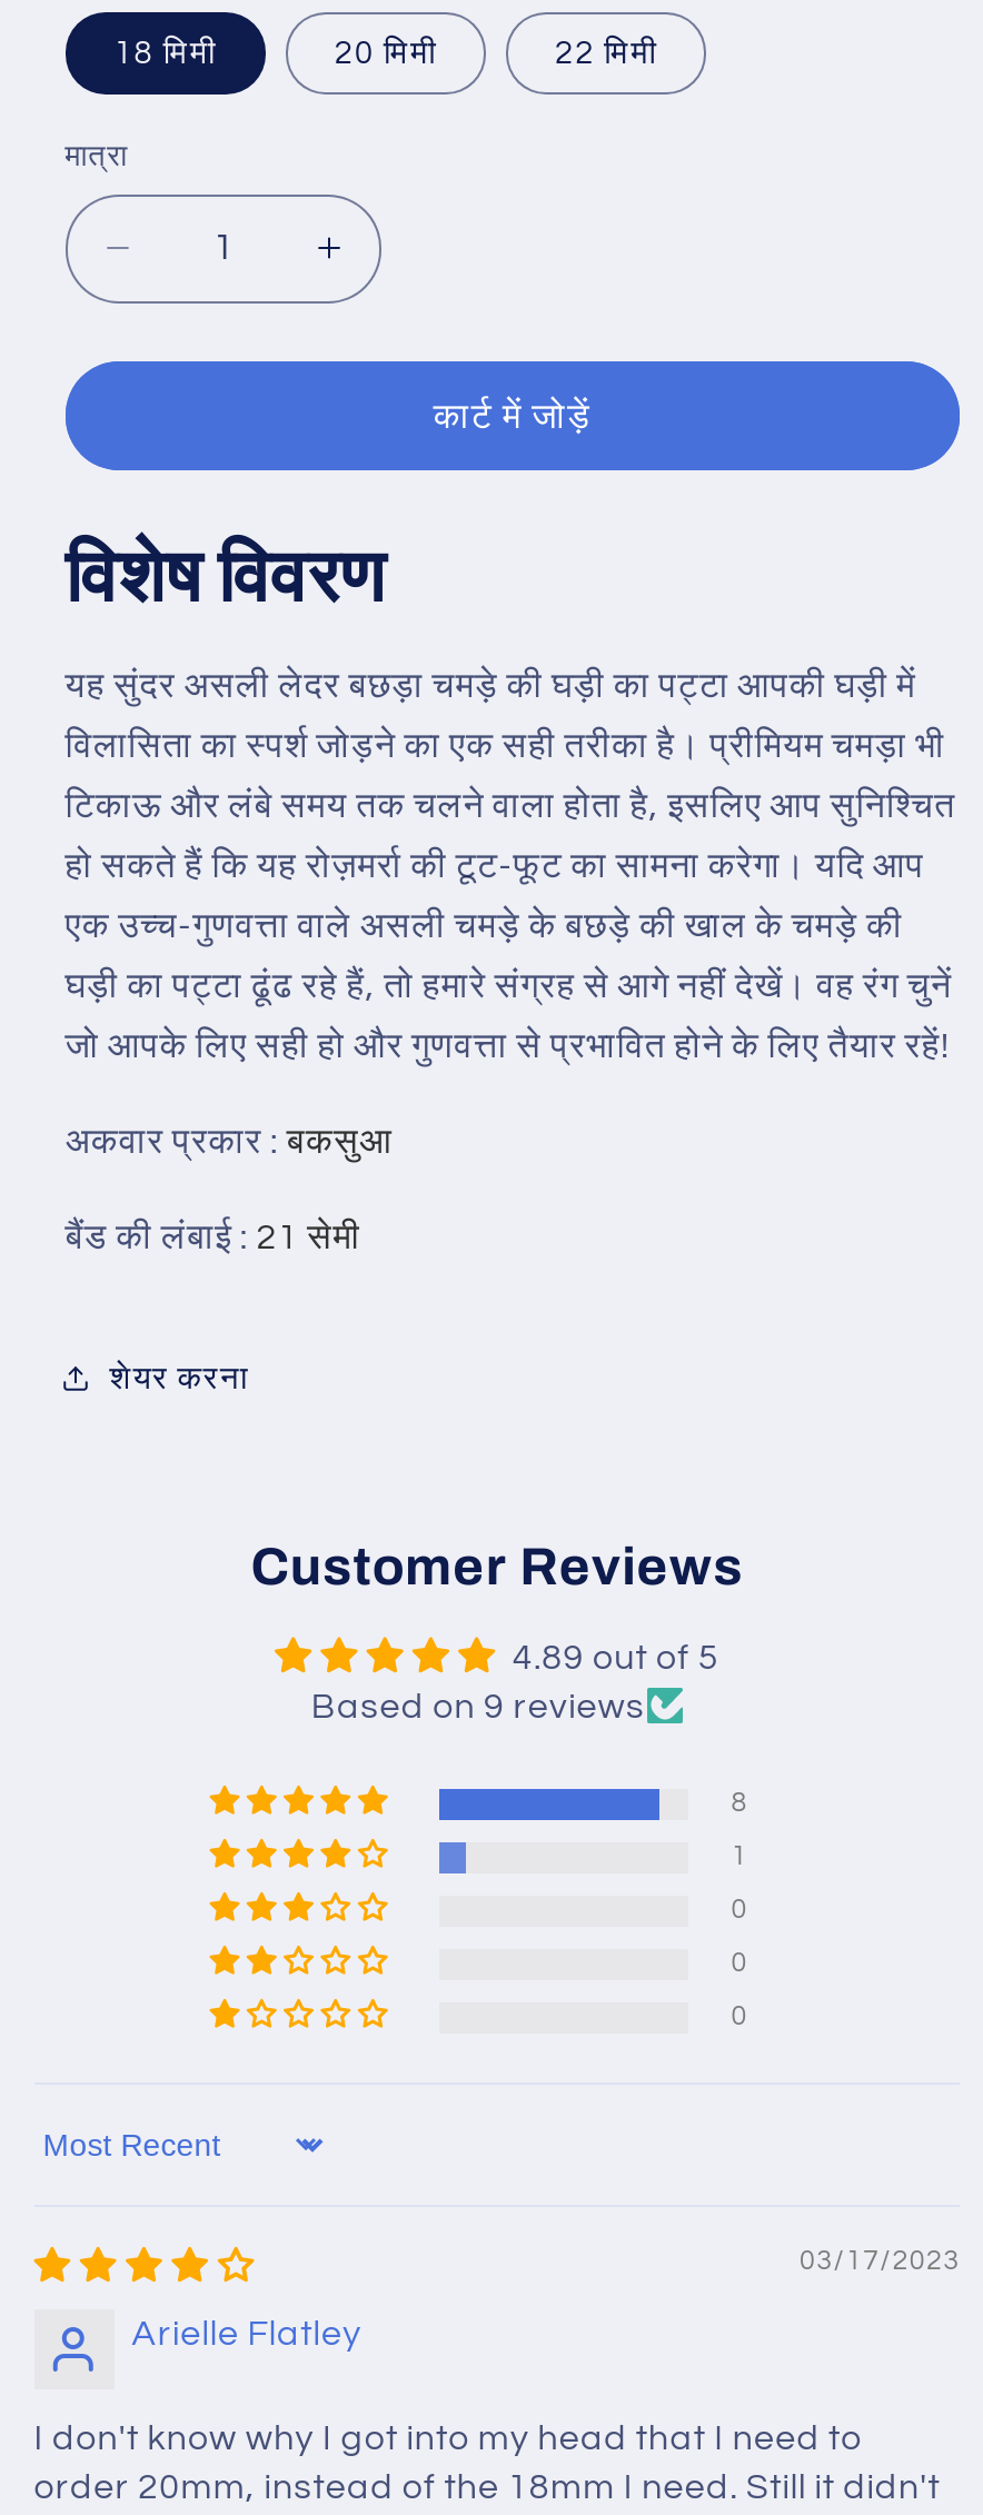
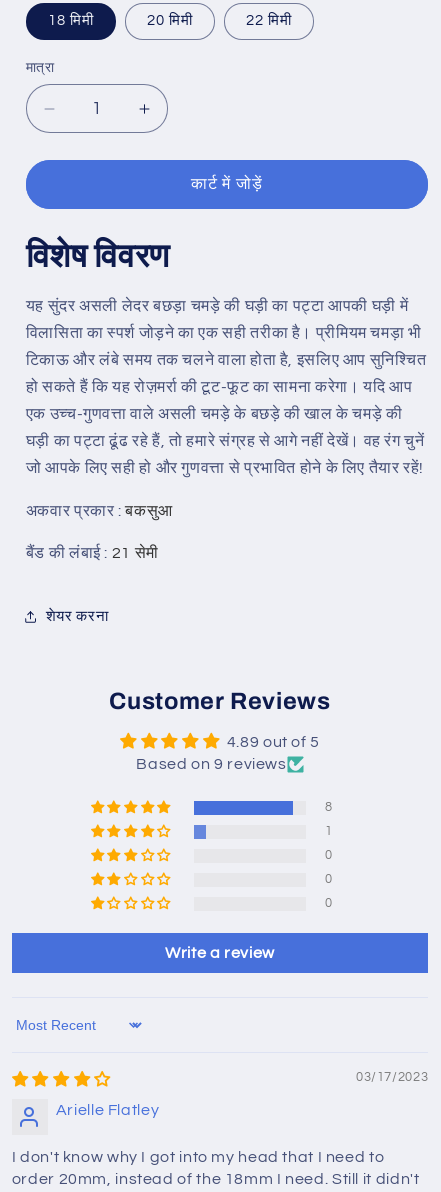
+ Write a review
